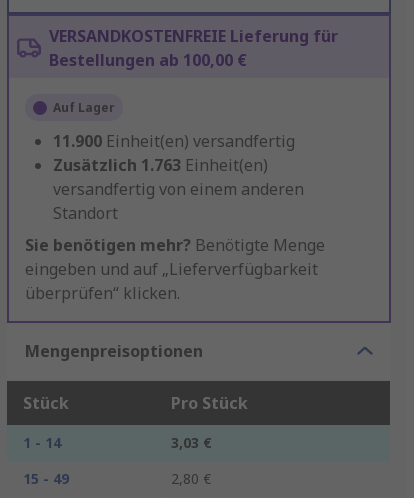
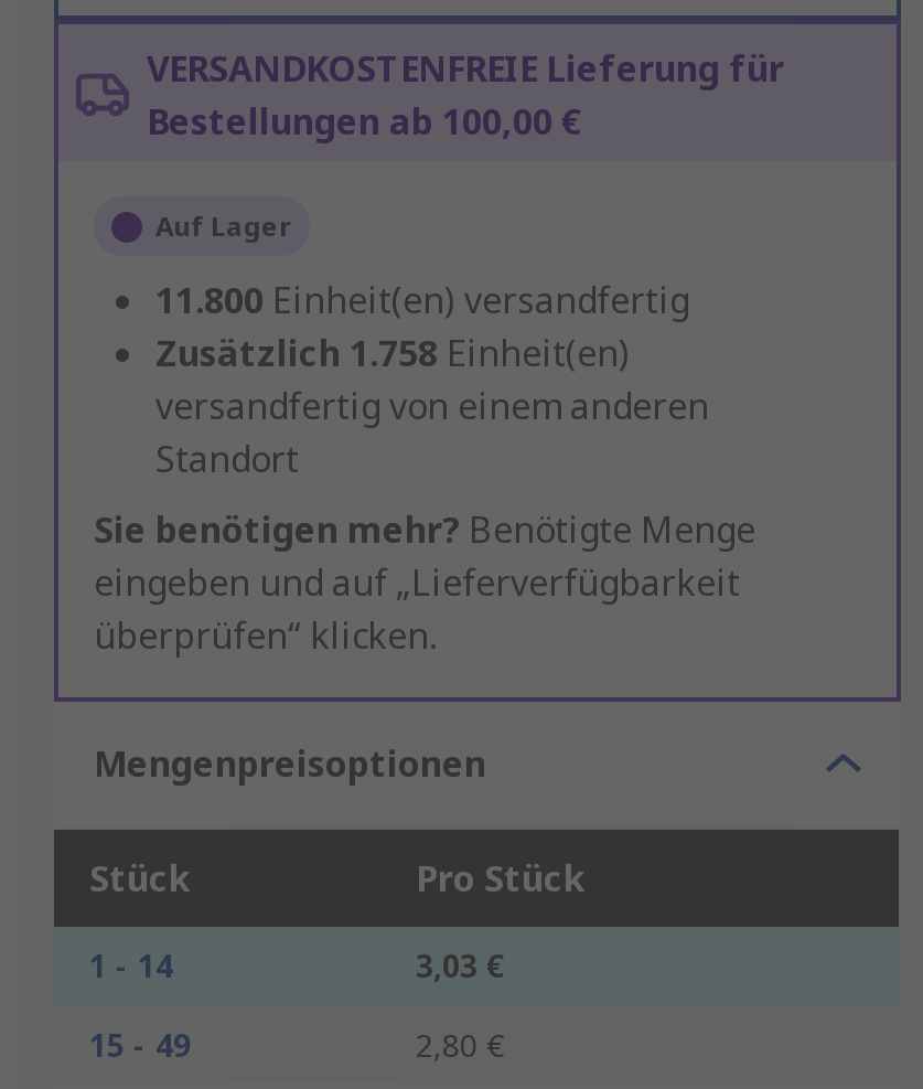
- 11.900 Einheit(en) versandfertig
+ 11.800 Einheit(en) versandfertig

- Zusätzlich 1.763 Einheit(en)
+ Zusätzlich 1.758 Einheit(en)
